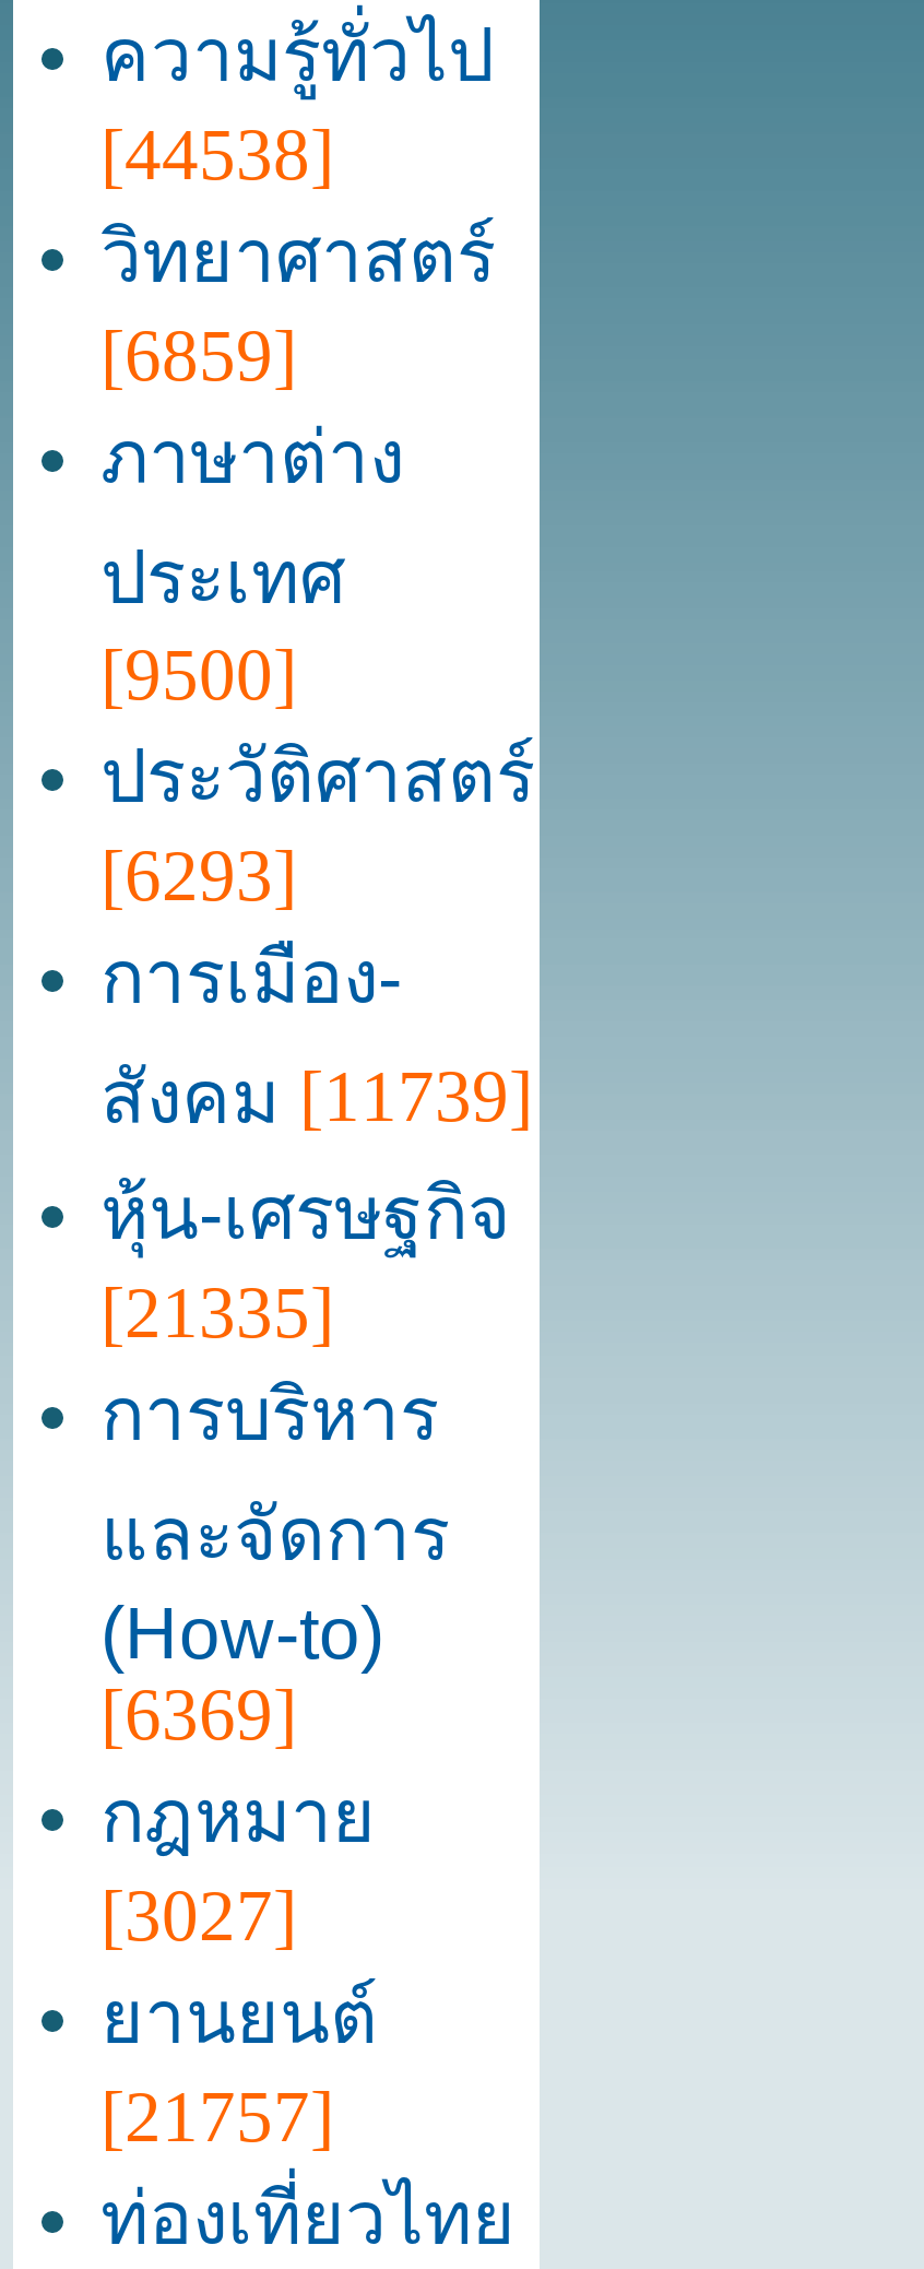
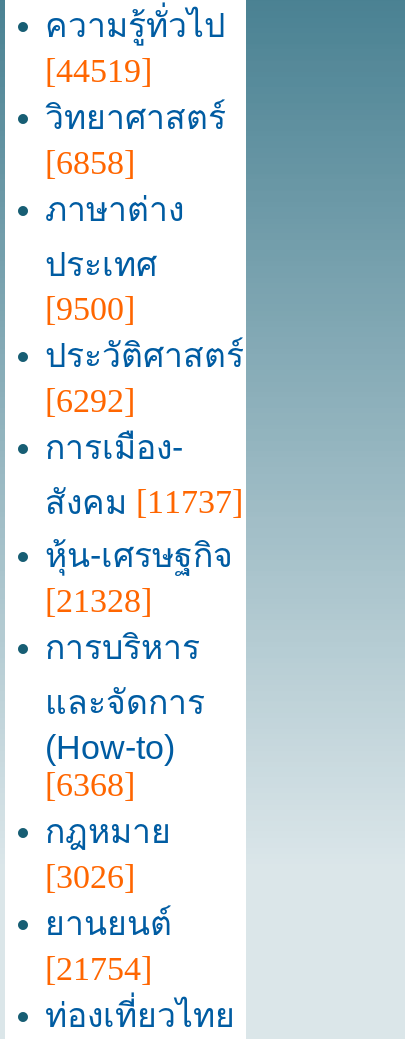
- [44538]
+ [44519]

- [6859]
+ [6858]

- [6293]
+ [6292]

- สังคม [11739]
+ สังคม [11737]

- [21335]
+ [21328]

- [6369]
+ [6368]

- [3027]
+ [3026]

- [21757]
+ [21754]
